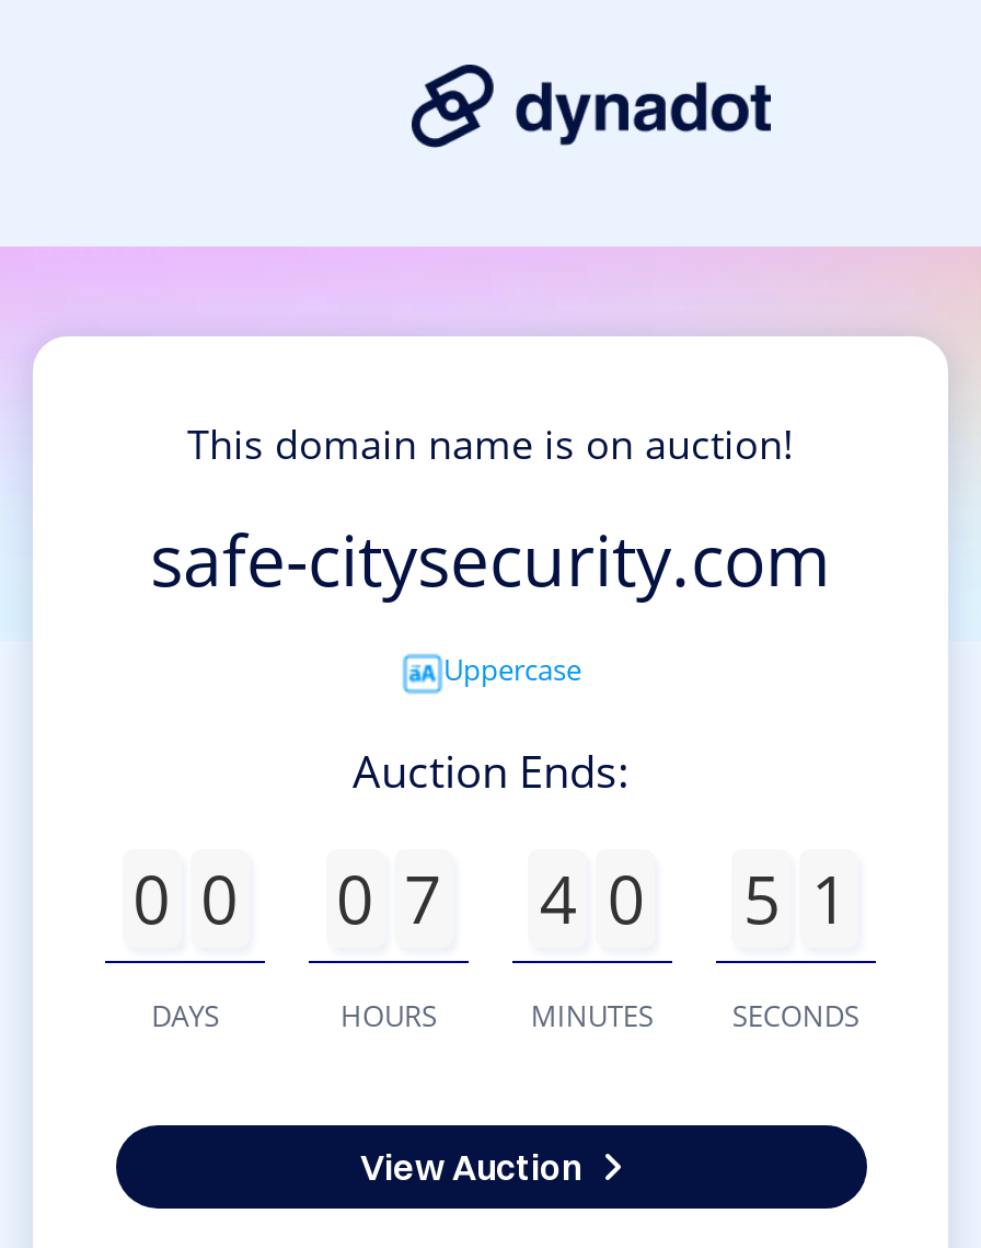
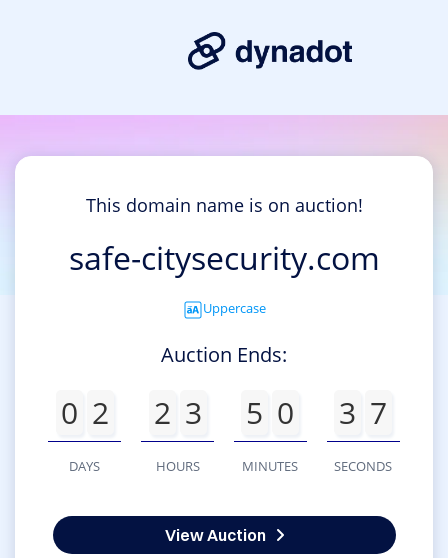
- 0 0
+ 0 2

- 0 7
+ 2 3

- 4 0
+ 5 0

- 5 1
+ 3 7
